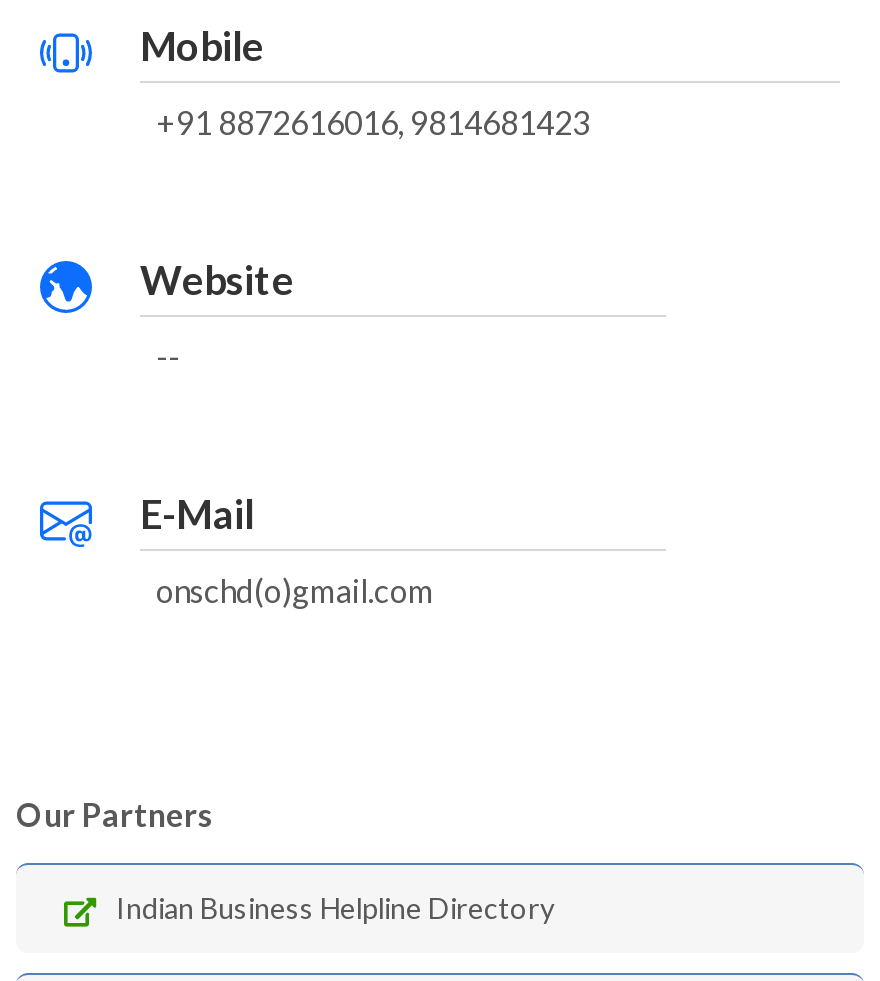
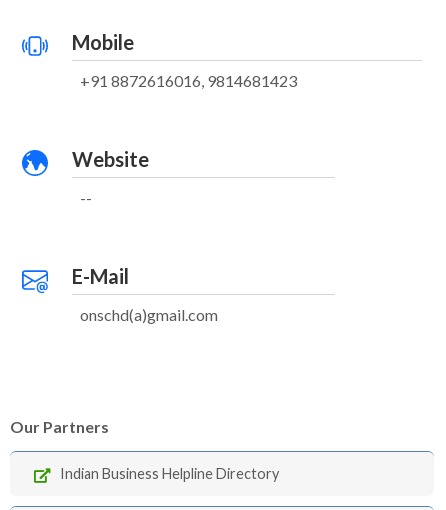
- onschd(o)gmail.com
+ onschd(a)gmail.com
